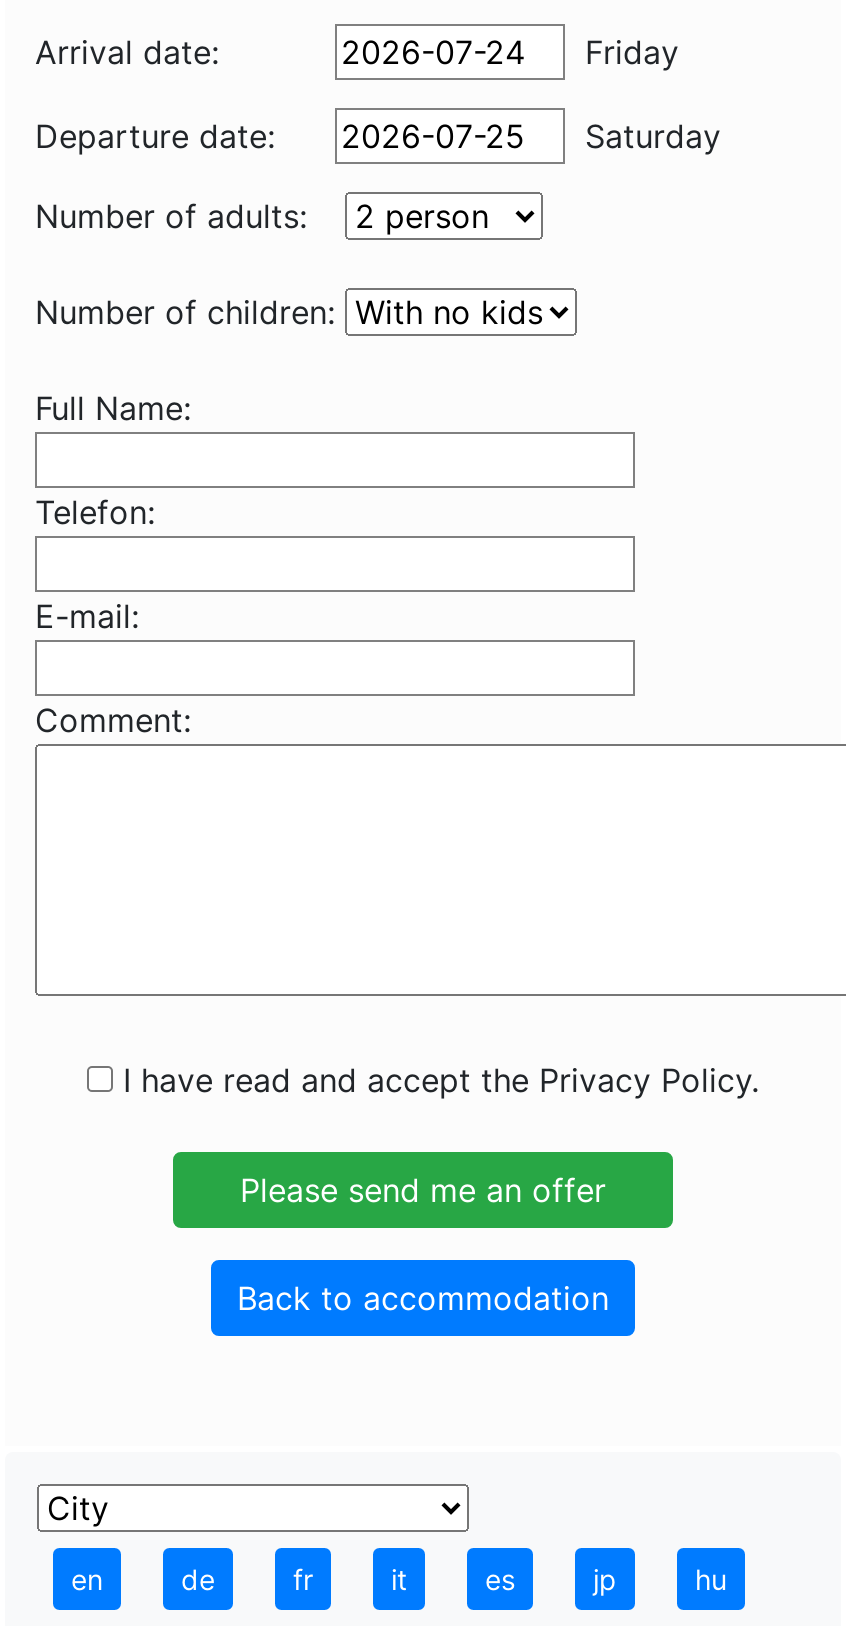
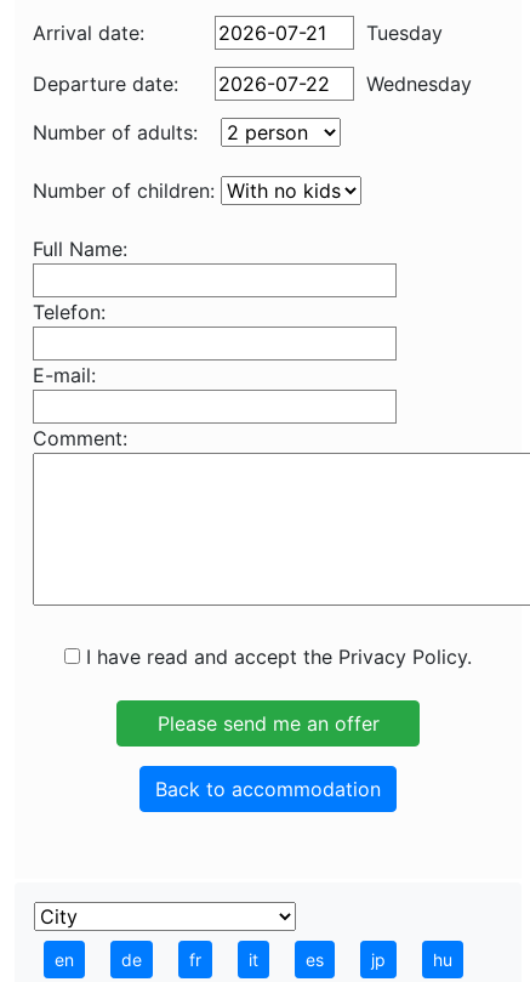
- Friday
+ Tuesday

- Saturday
+ Wednesday
